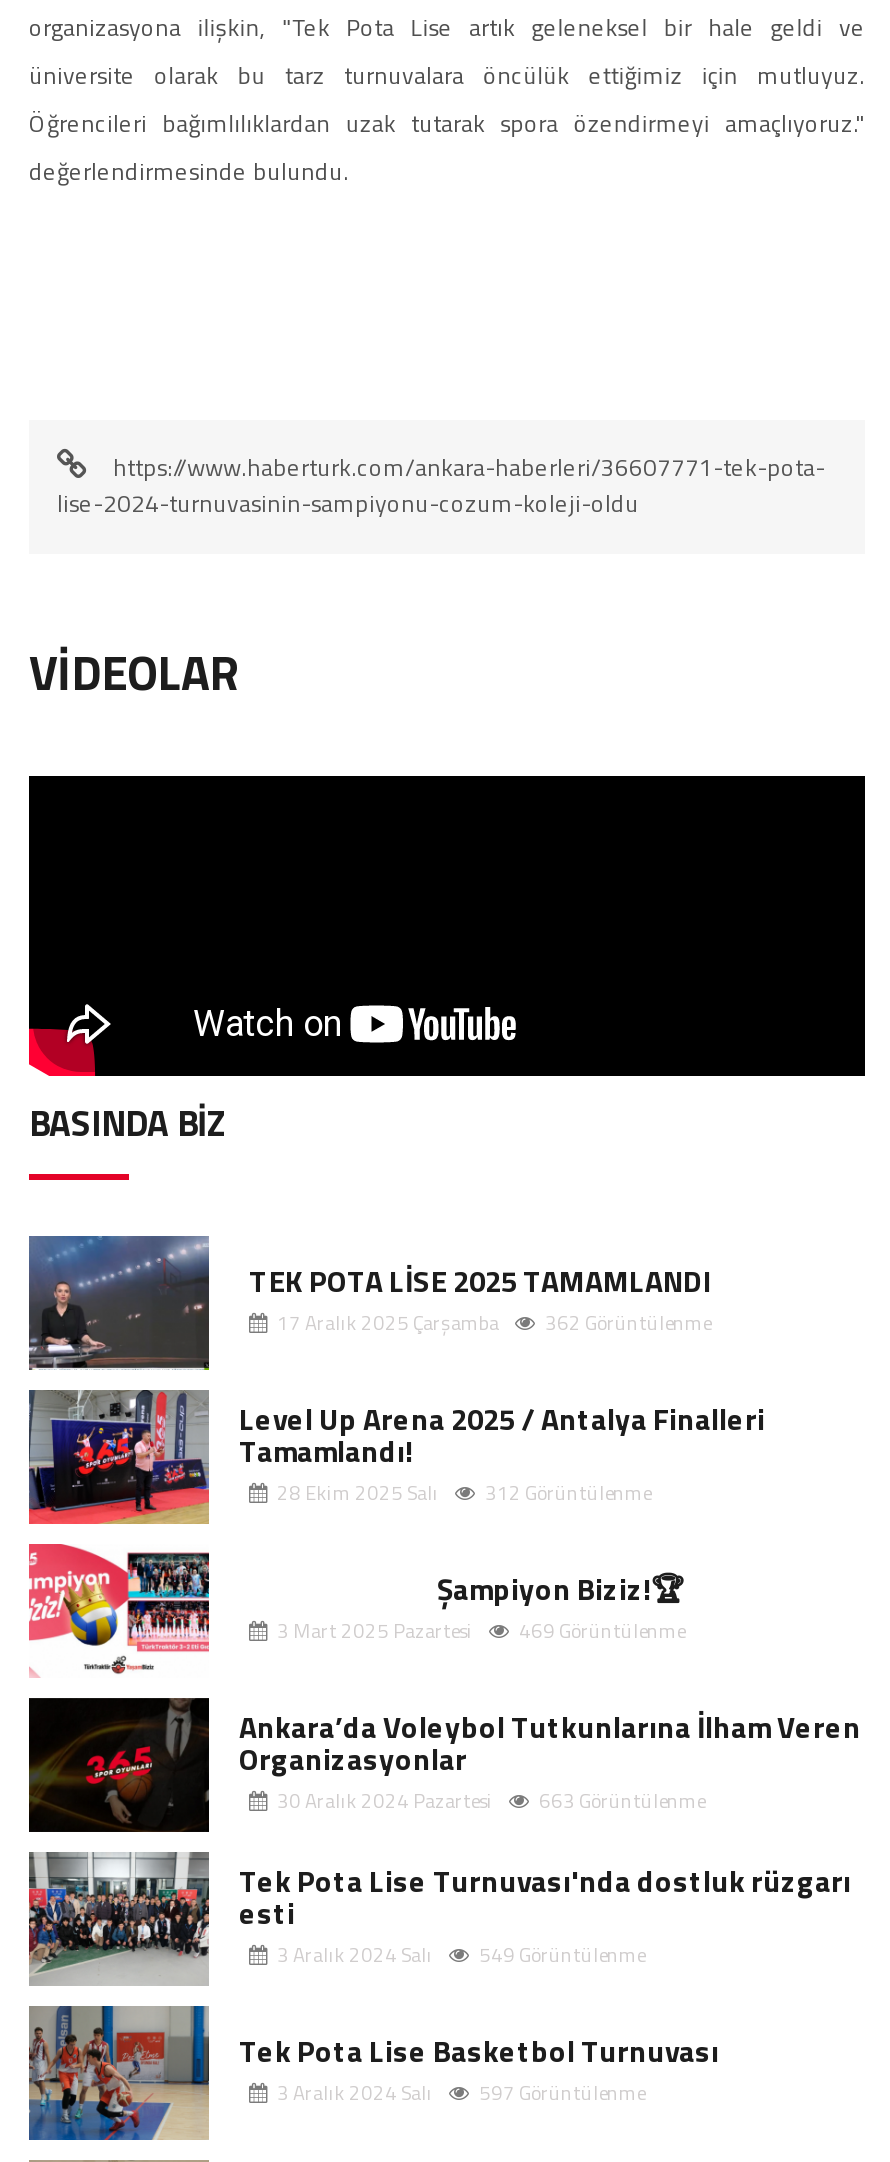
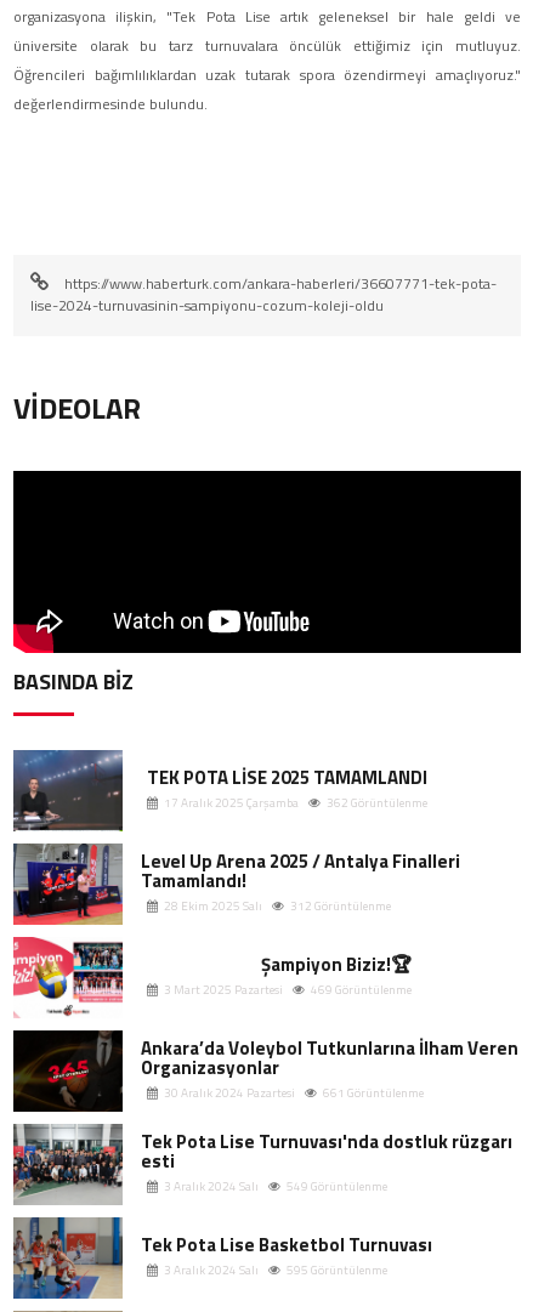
- 663 Görüntülenme
+ 661 Görüntülenme

- 597 Görüntülenme
+ 595 Görüntülenme
